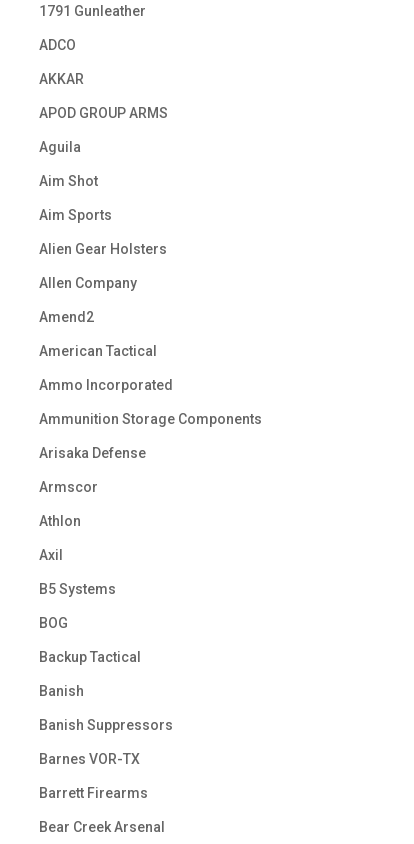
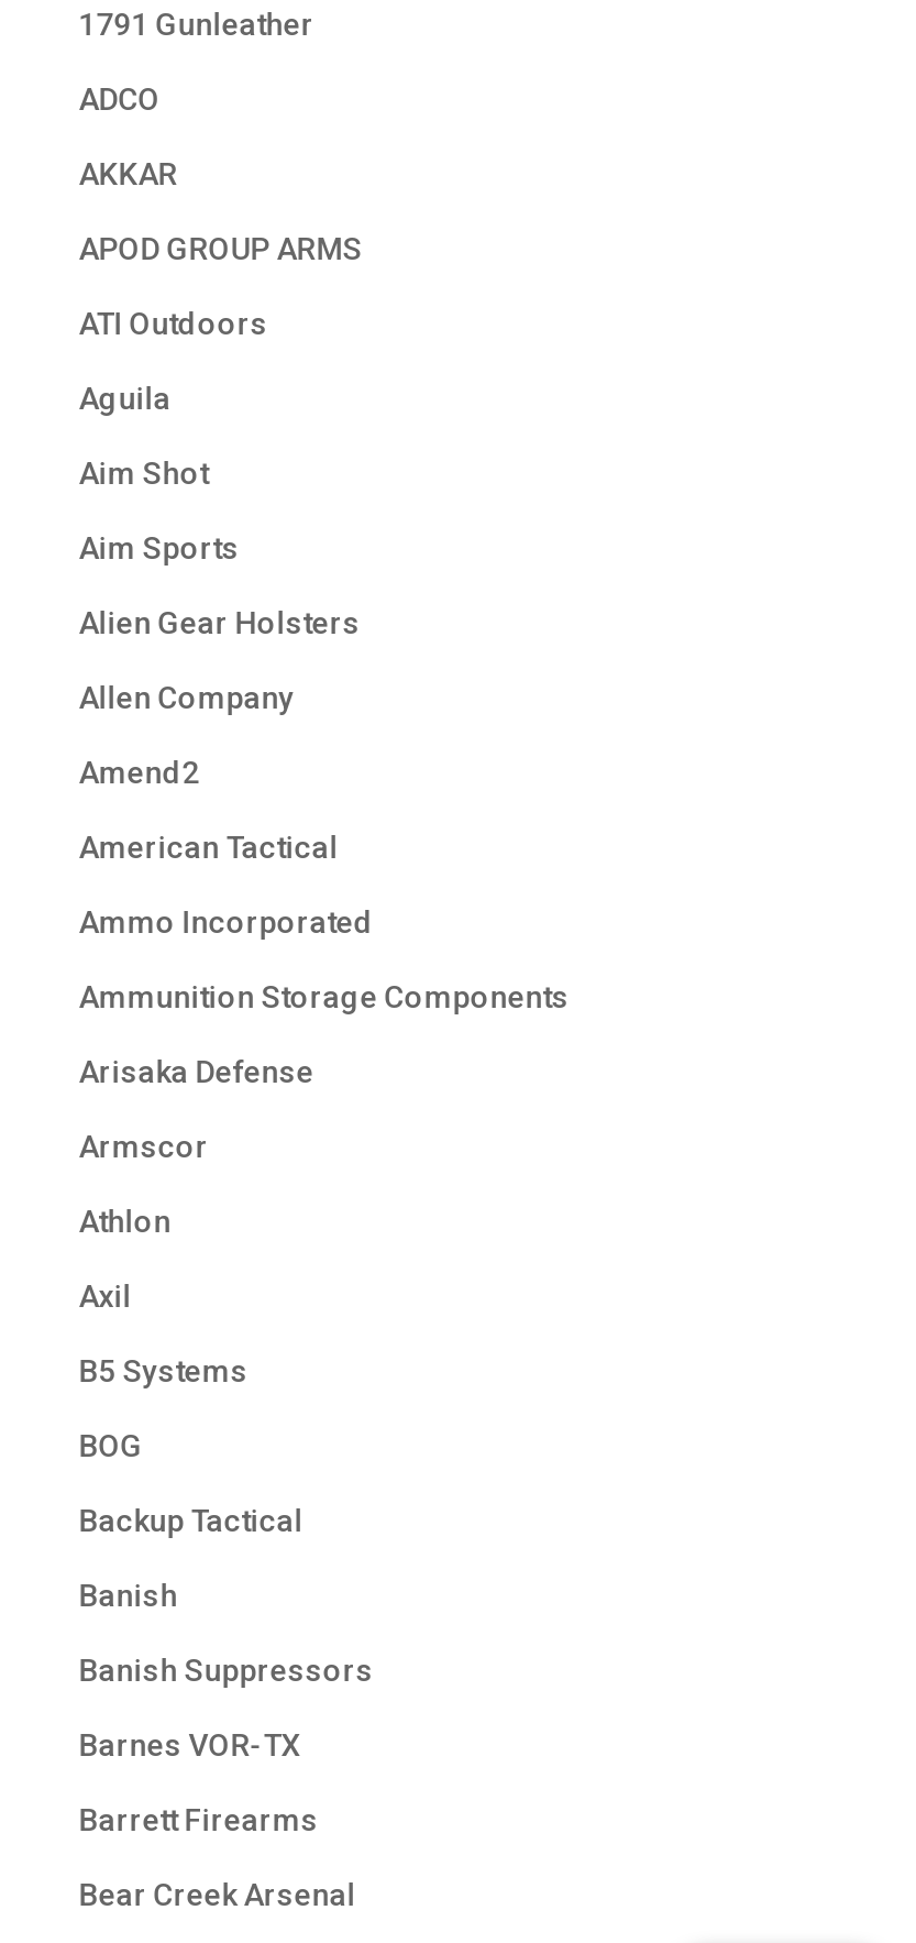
+ ATI Outdoors
